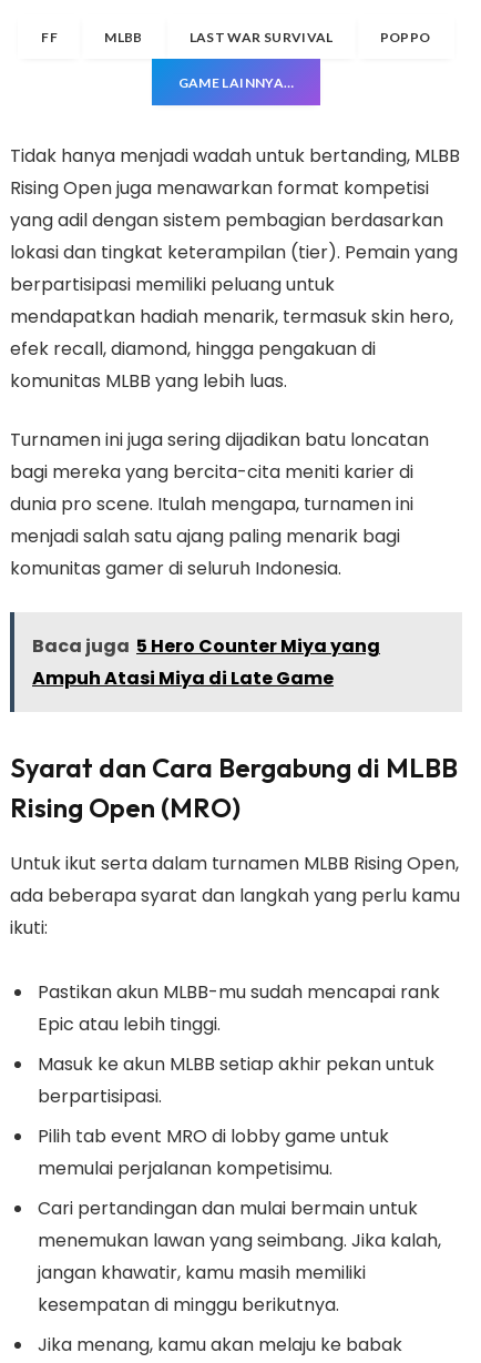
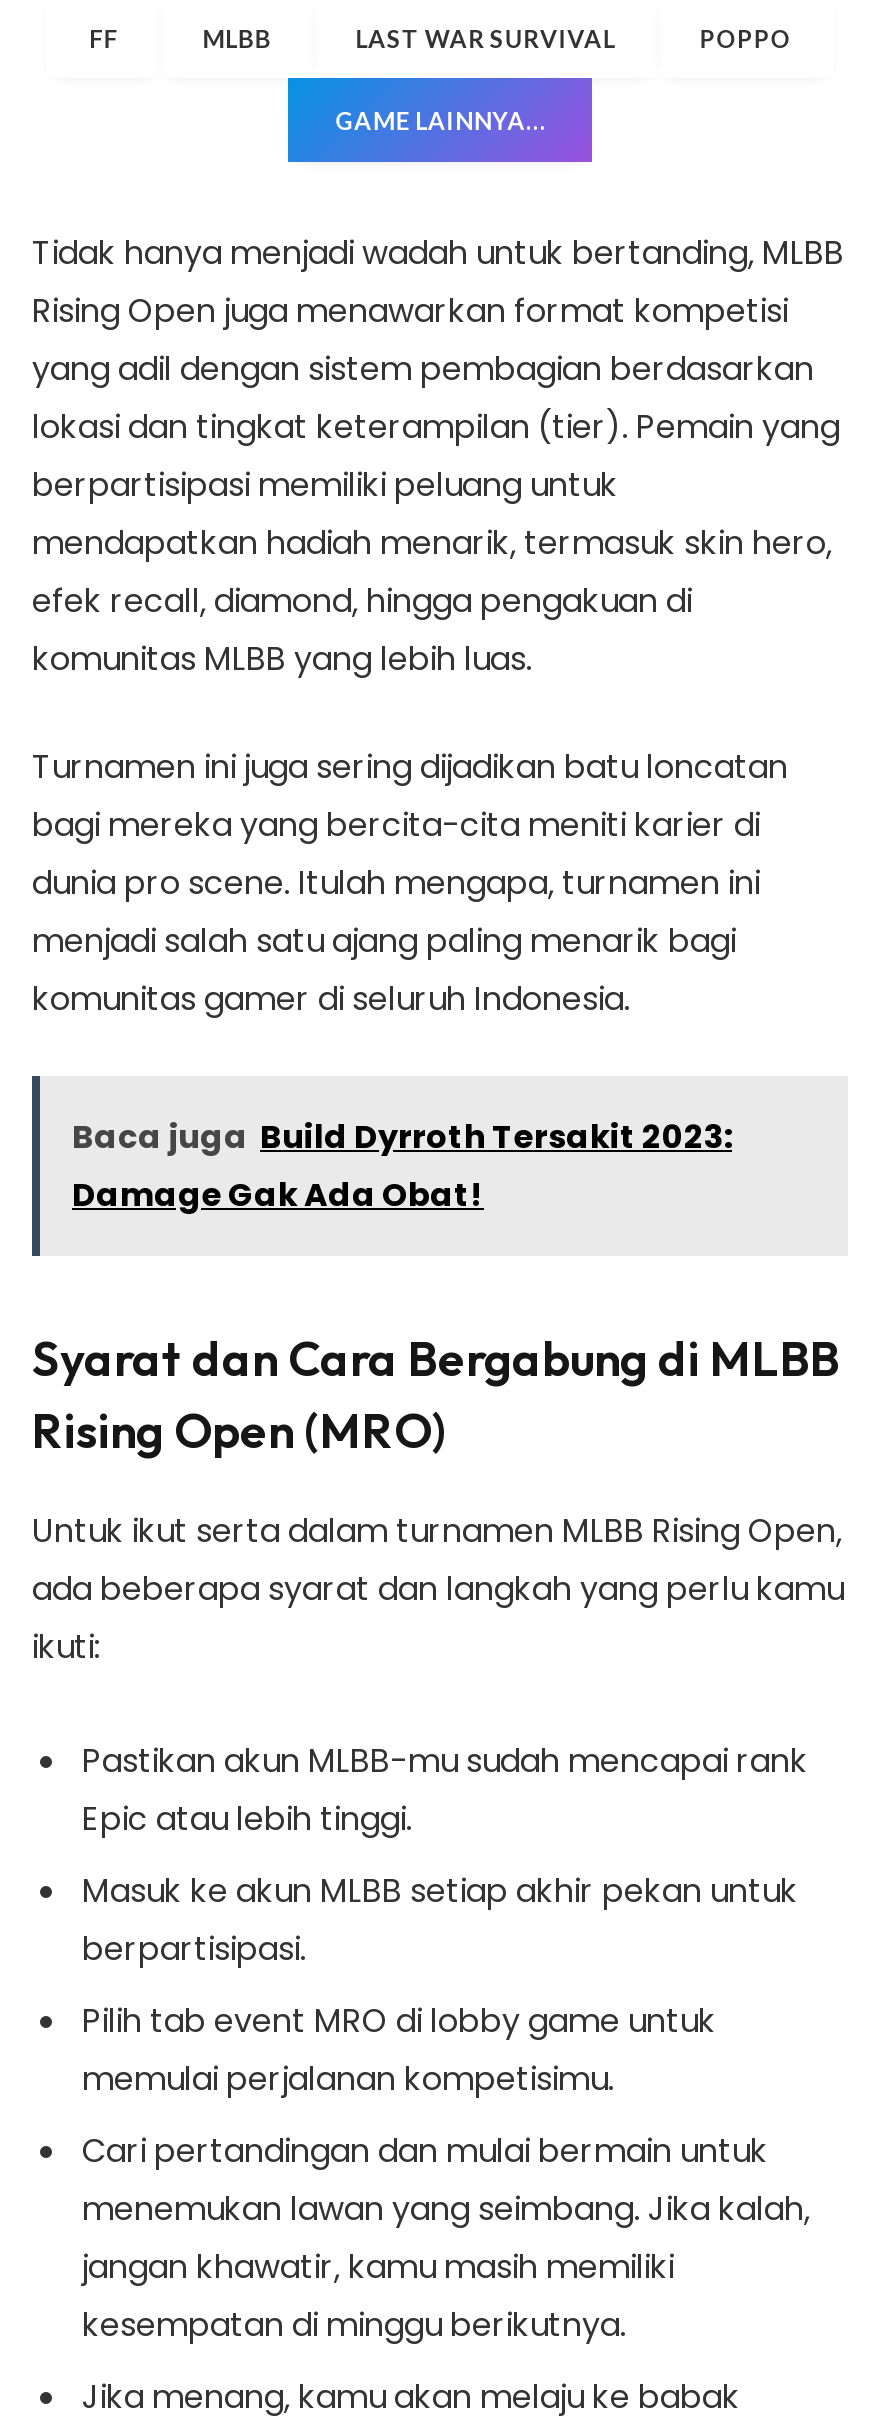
- Baca juga 5 Hero Counter Miya yang
- Ampuh Atasi Miya di Late Game
+ Baca juga Build Dyrroth Tersakit 2023:
+ Damage Gak Ada Obat!
